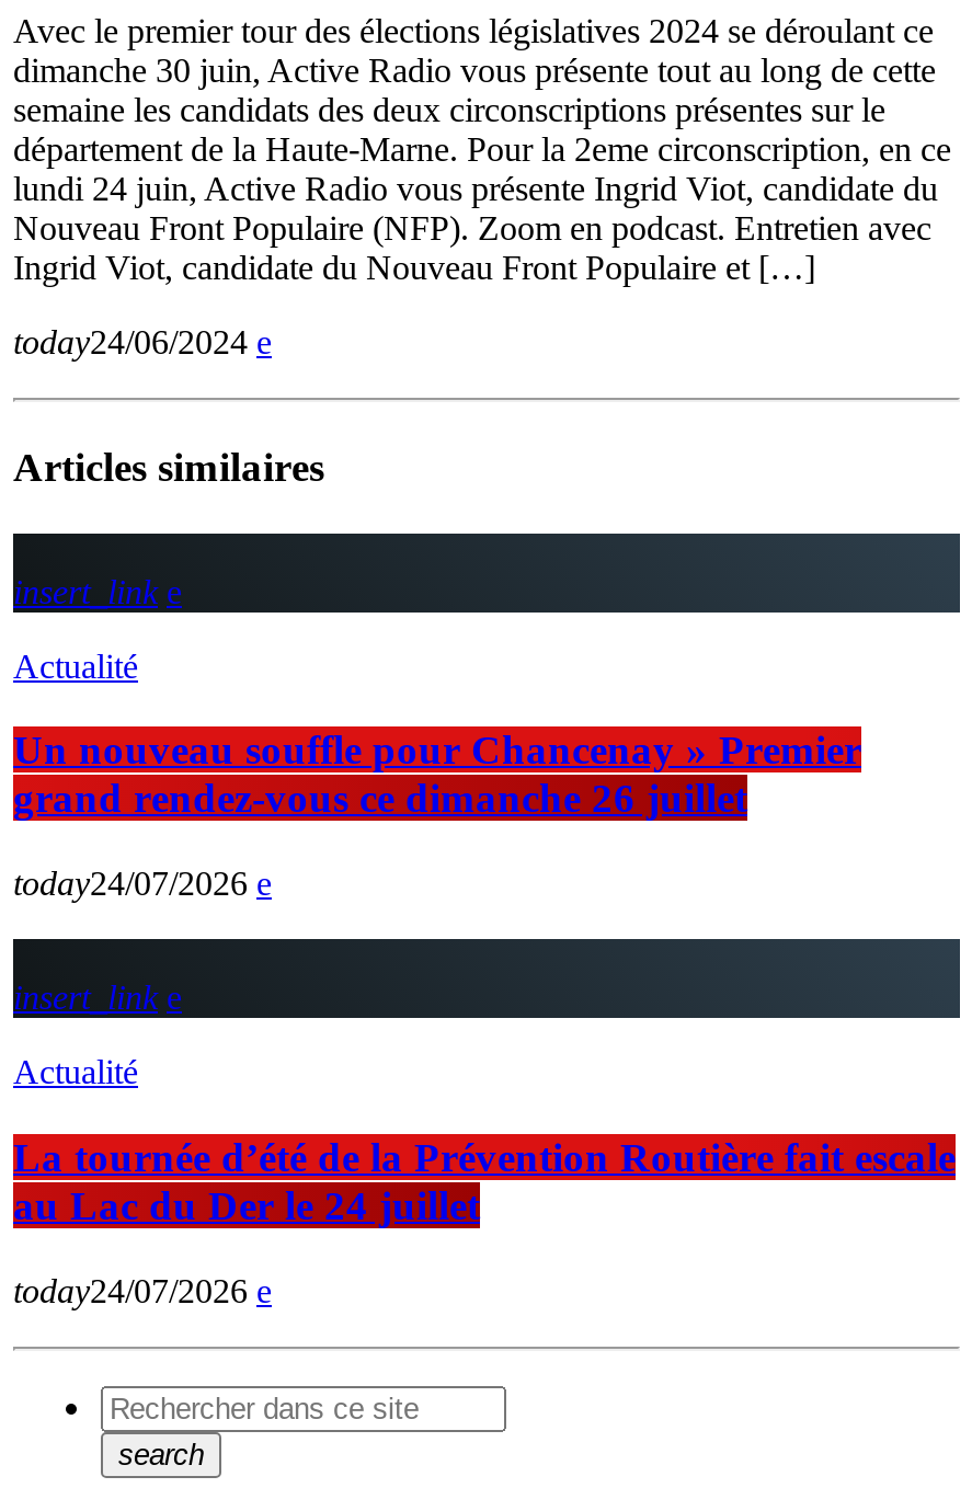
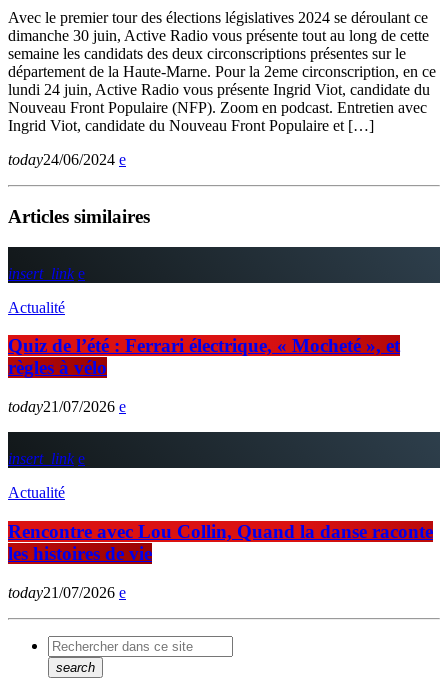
- Un nouveau souffle pour Chancenay » Premier
- grand rendez-vous ce dimanche 26 juillet
+ Quiz de l’été : Ferrari électrique, « Mocheté », et
+ règles à vélo

- today24/07/2026
+ today21/07/2026

- La tournée d’été de la Prévention Routière fait escale
- au Lac du Der le 24 juillet
+ Rencontre avec Lou Collin, Quand la danse raconte
+ les histoires de vie

- today24/07/2026
+ today21/07/2026
